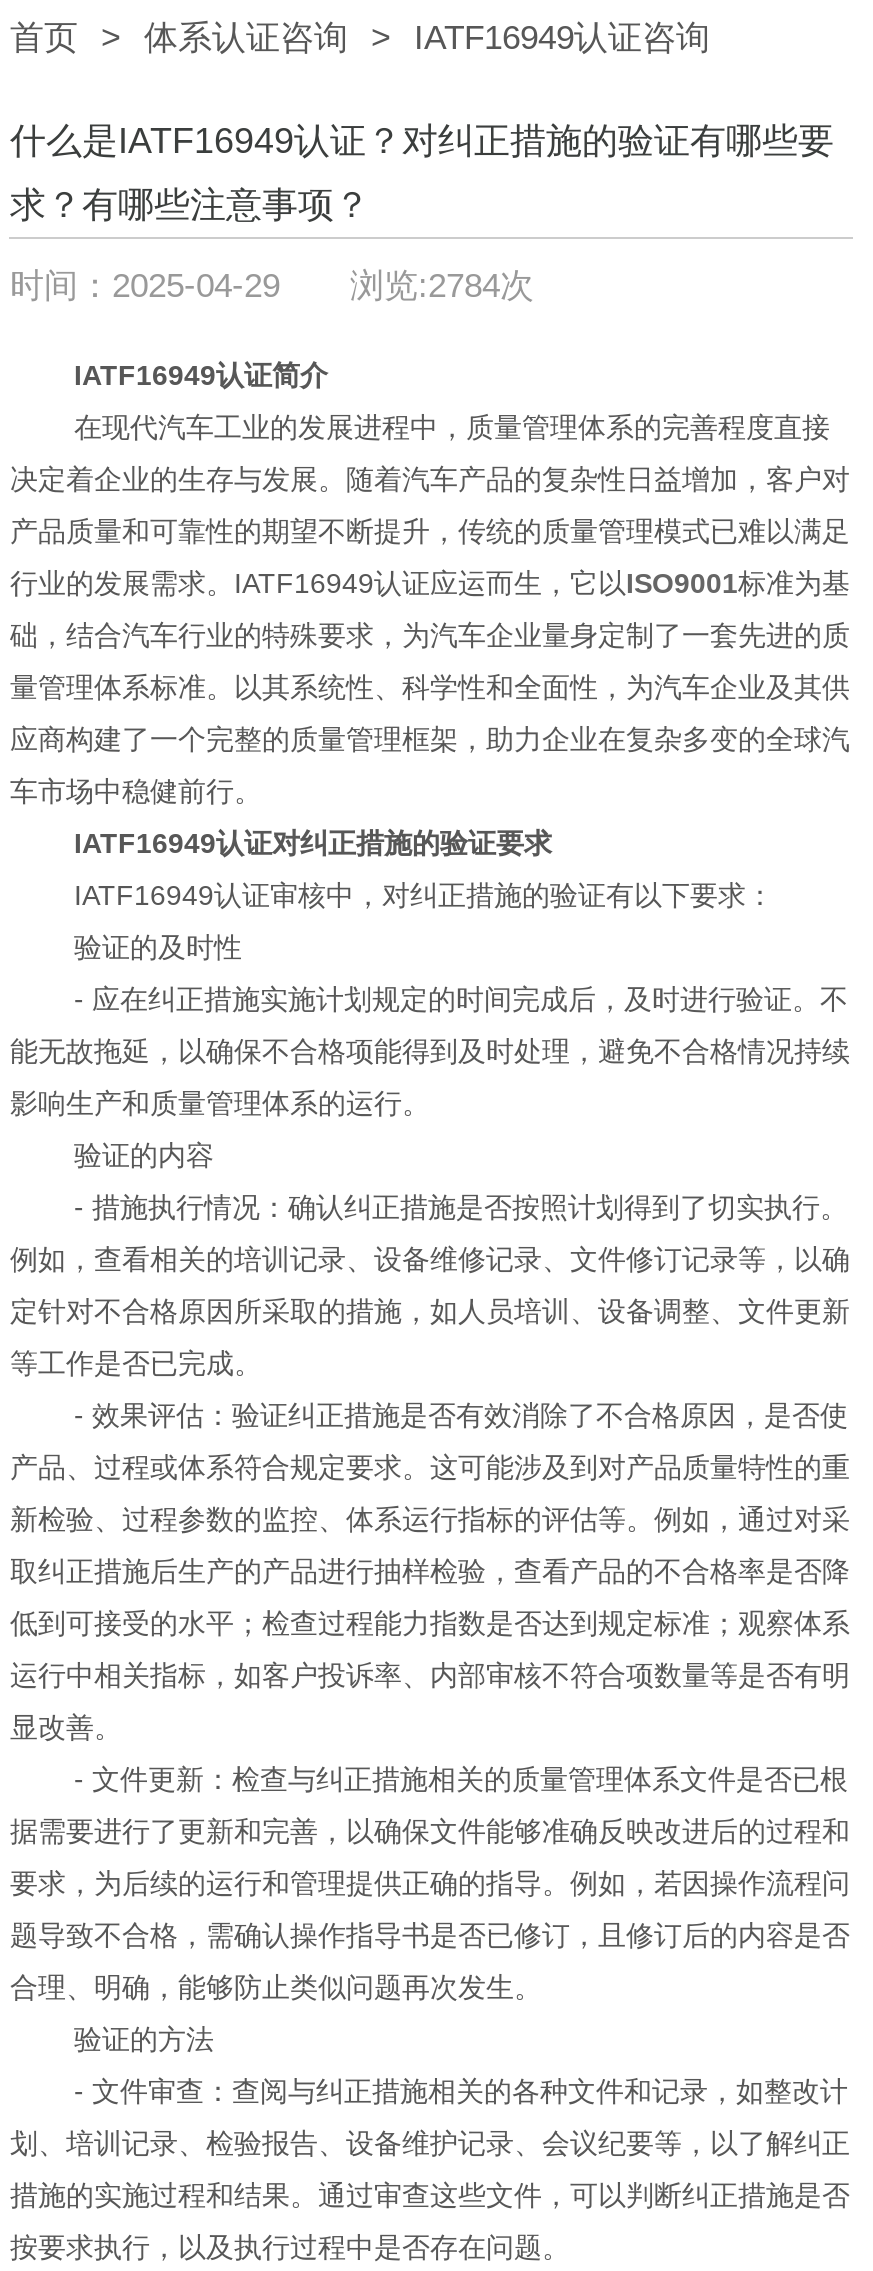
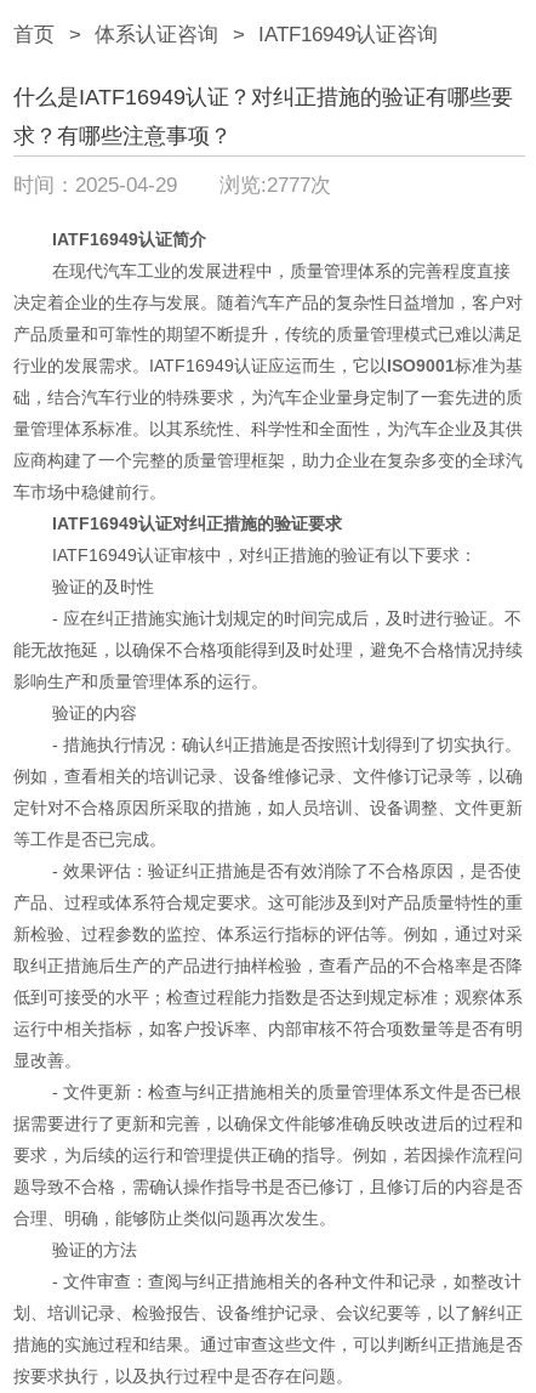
- 时间：2025-04-29 浏览:2784次
+ 时间：2025-04-29 浏览:2777次
